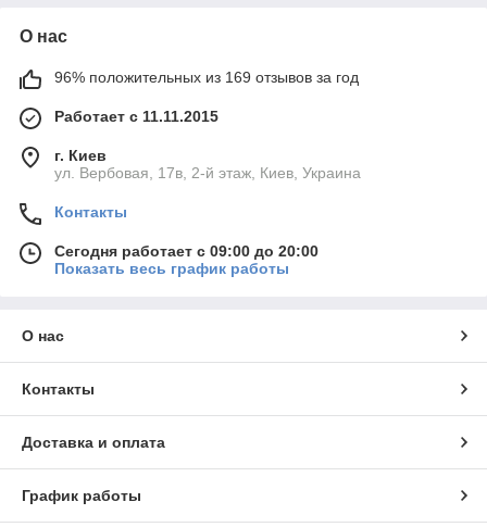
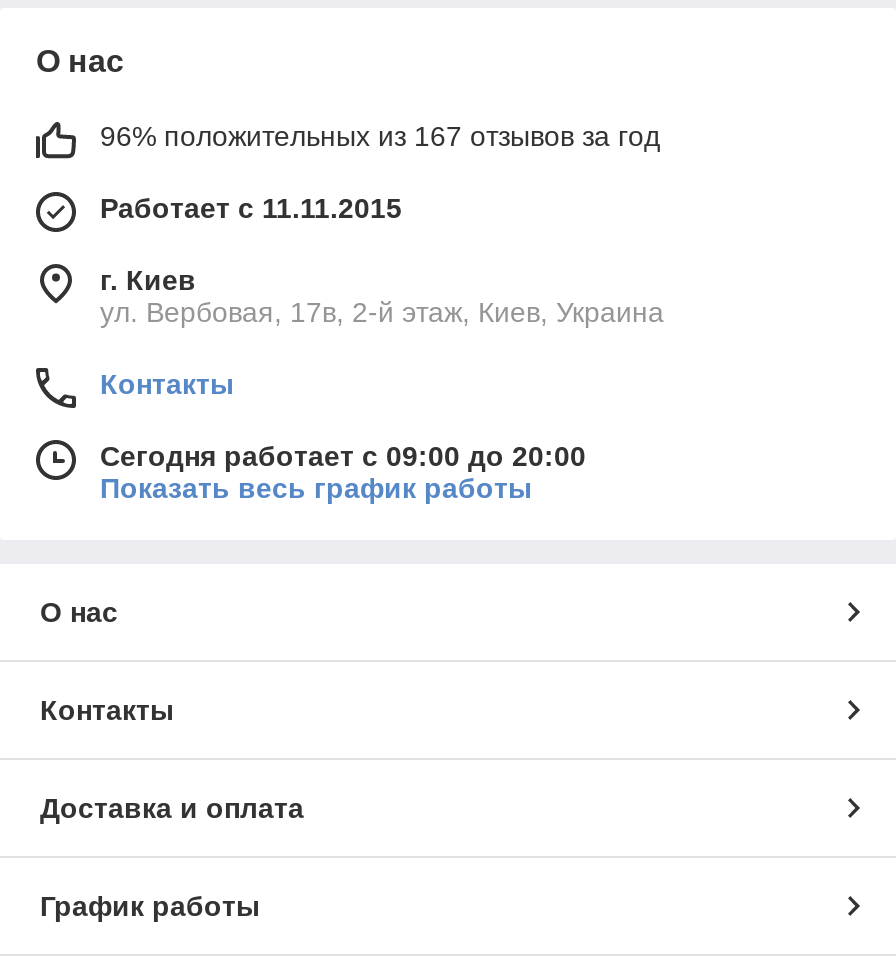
- 96% положительных из 169 отзывов за год
+ 96% положительных из 167 отзывов за год
